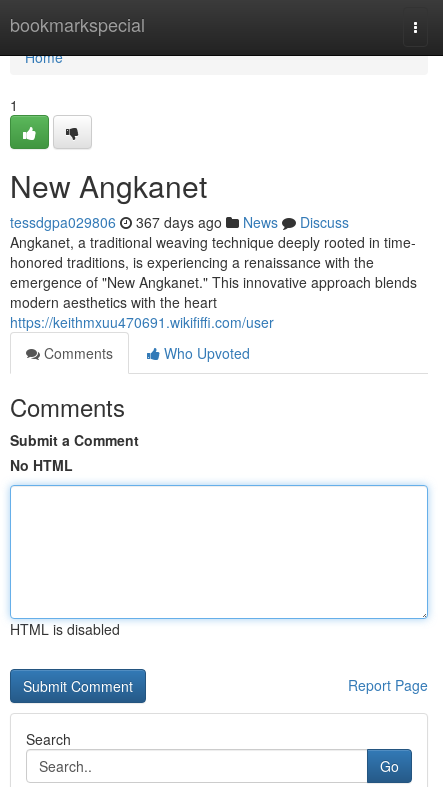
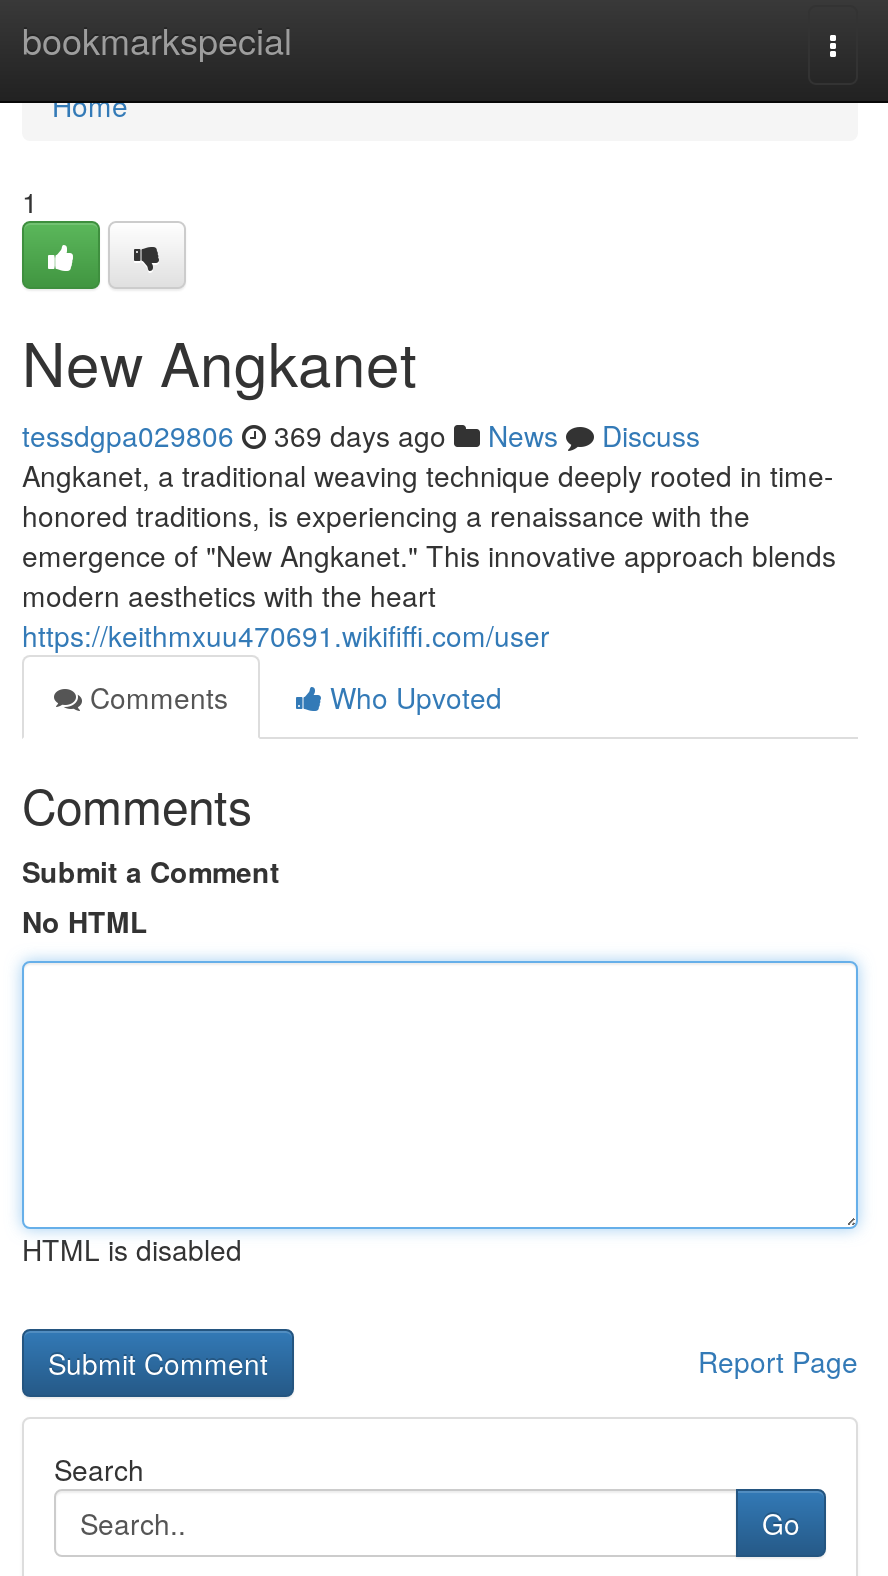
- tessdgpa029806 367 days ago News Discuss
+ tessdgpa029806 369 days ago News Discuss
